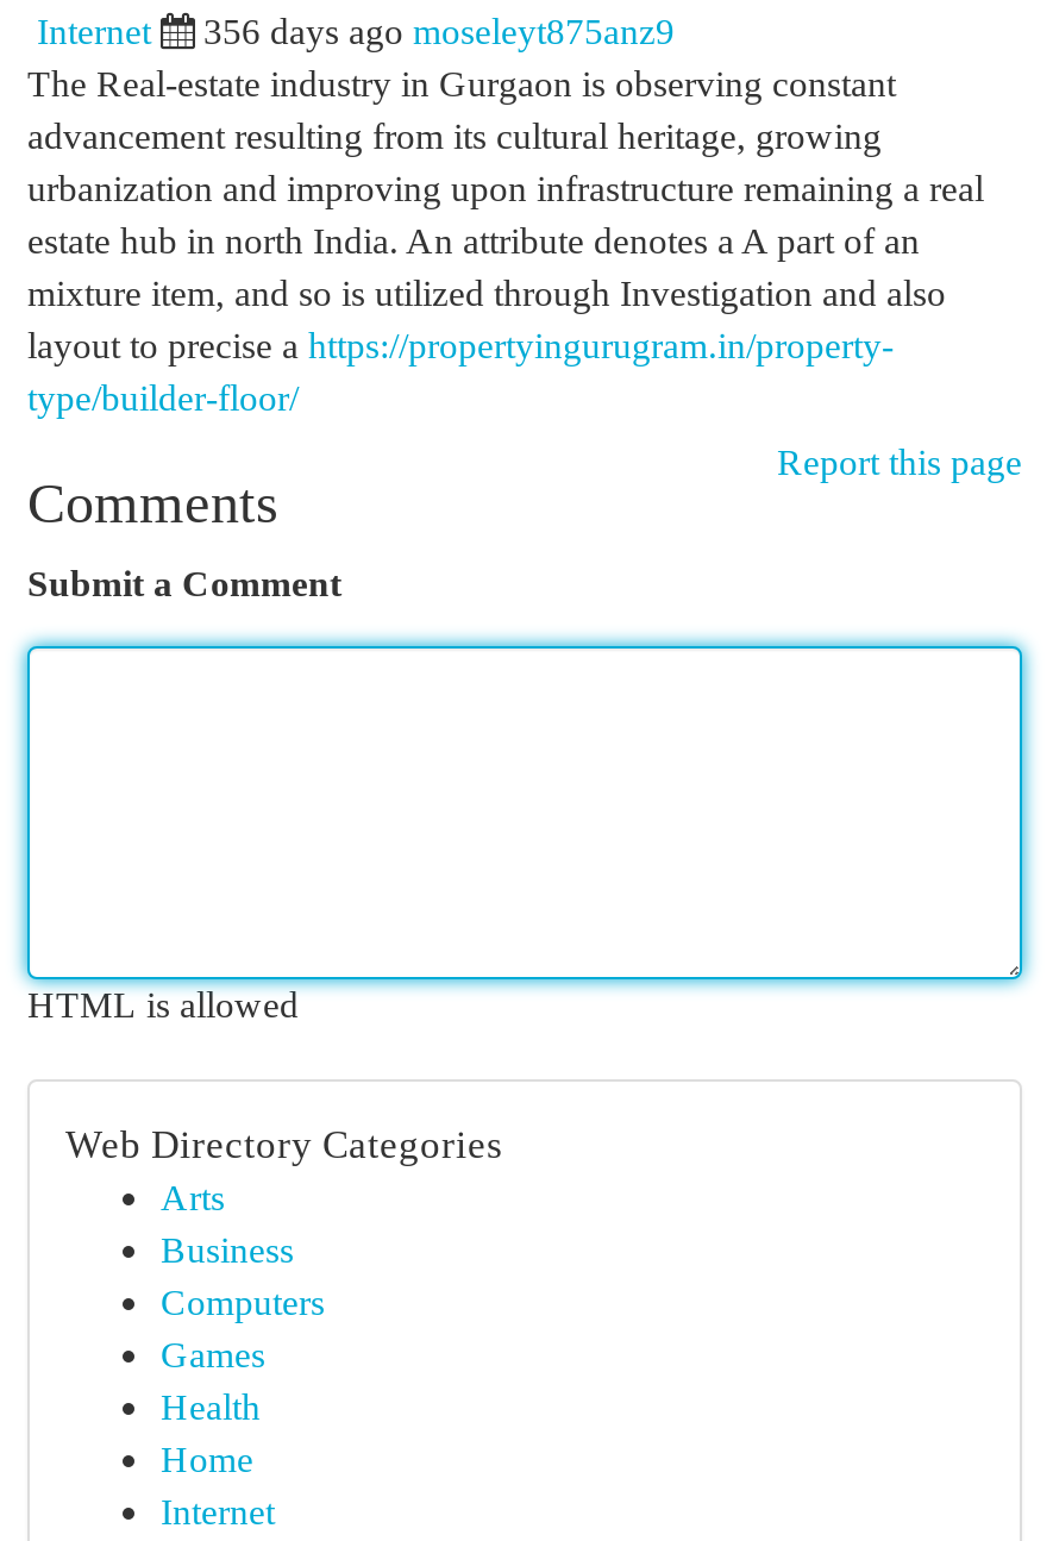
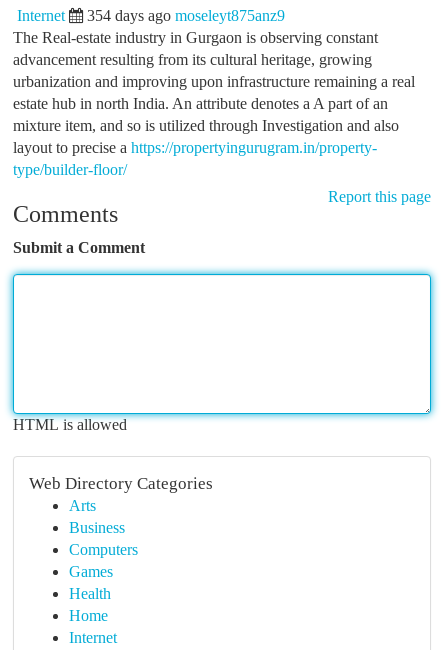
- 356 days ago moseleyt875anz9
+ 354 days ago moseleyt875anz9
